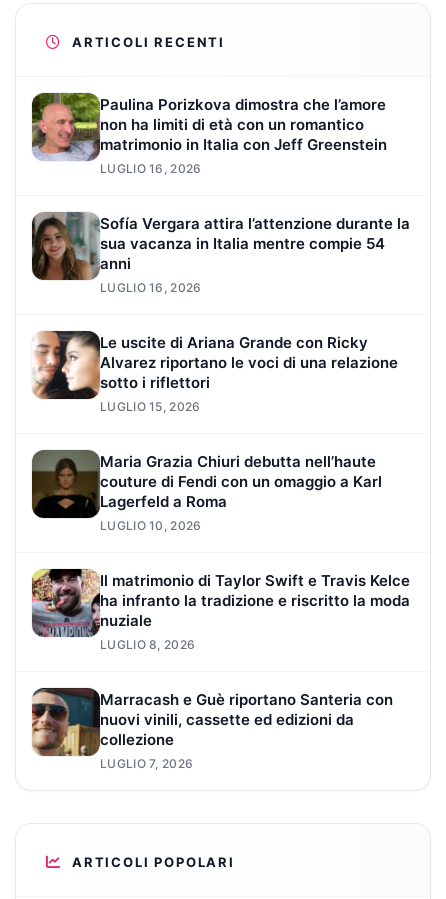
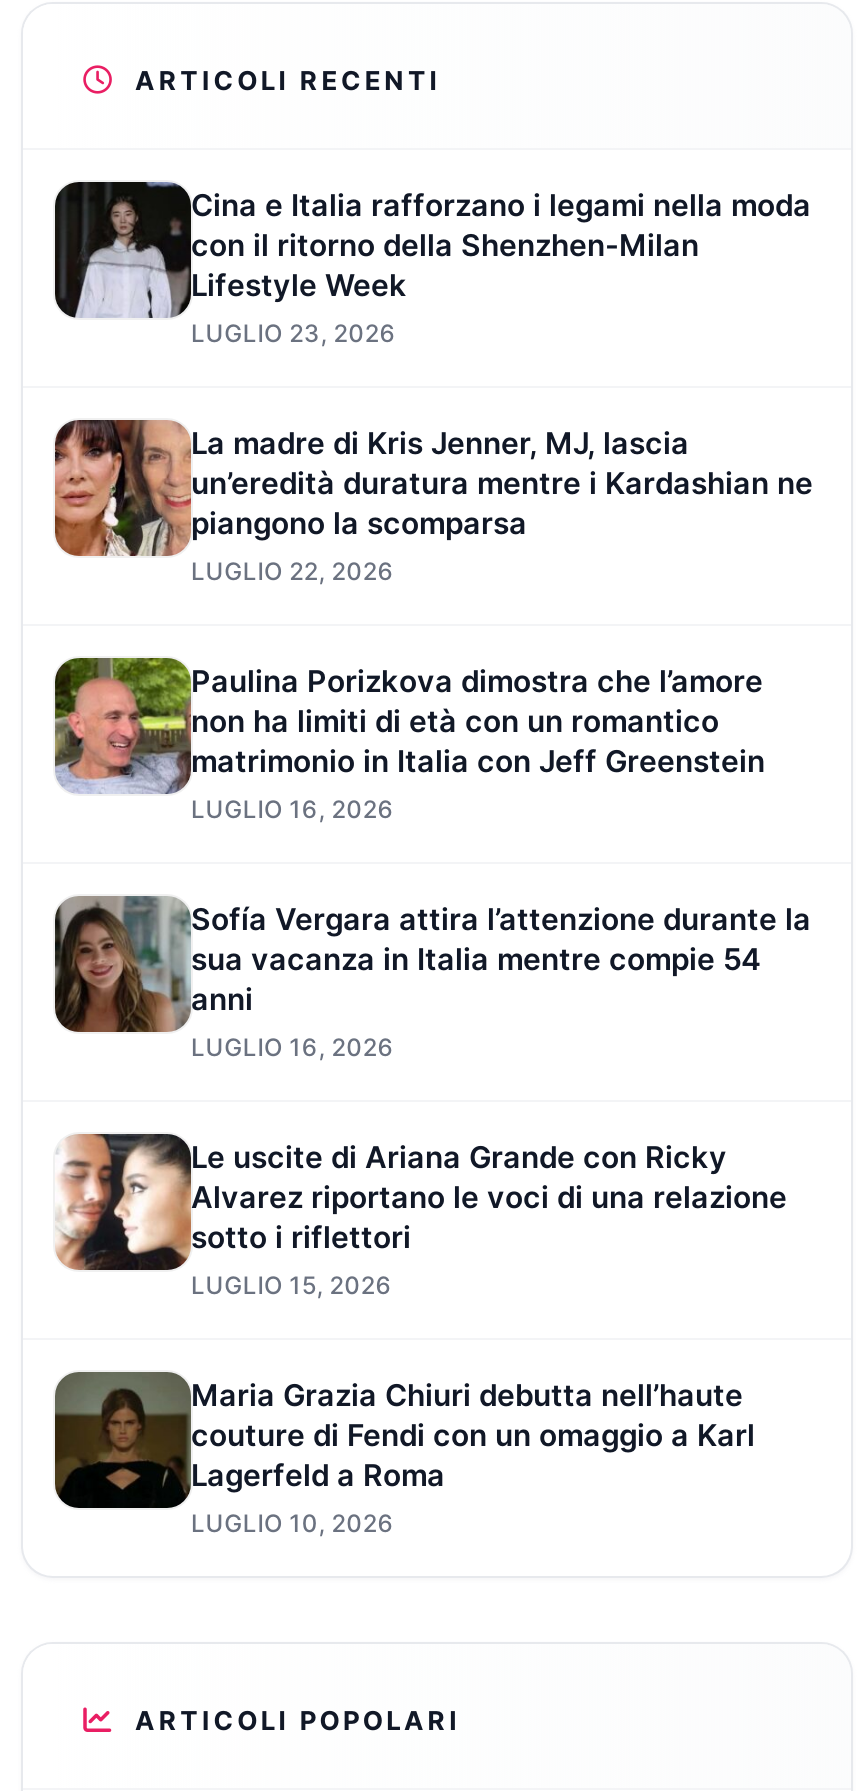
+ [image]
+ Cina e Italia rafforzano i legami nella moda
+ con il ritorno della Shenzhen-Milan
+ Lifestyle Week
+ LUGLIO 23, 2026
+ La madre di Kris Jenner, MJ, lascia
+ un’eredità duratura mentre i Kardashian ne
+ piangono la scomparsa
+ LUGLIO 22, 2026

+ [image]

moved down: [image] | Paulina Porizkova dimostra che l’amore | non ha limiti di età con un romantico | ... | Lagerfeld a Roma | LUGLIO 10, 2026

- [image]
- Il matrimonio di Taylor Swift e Travis Kelce
- ha infranto la tradizione e riscritto la moda
- nuziale
- LUGLIO 8, 2026
- Marracash e Guè riportano Santeria con
- nuovi vinili, cassette ed edizioni da
- collezione
- LUGLIO 7, 2026

- [image]
